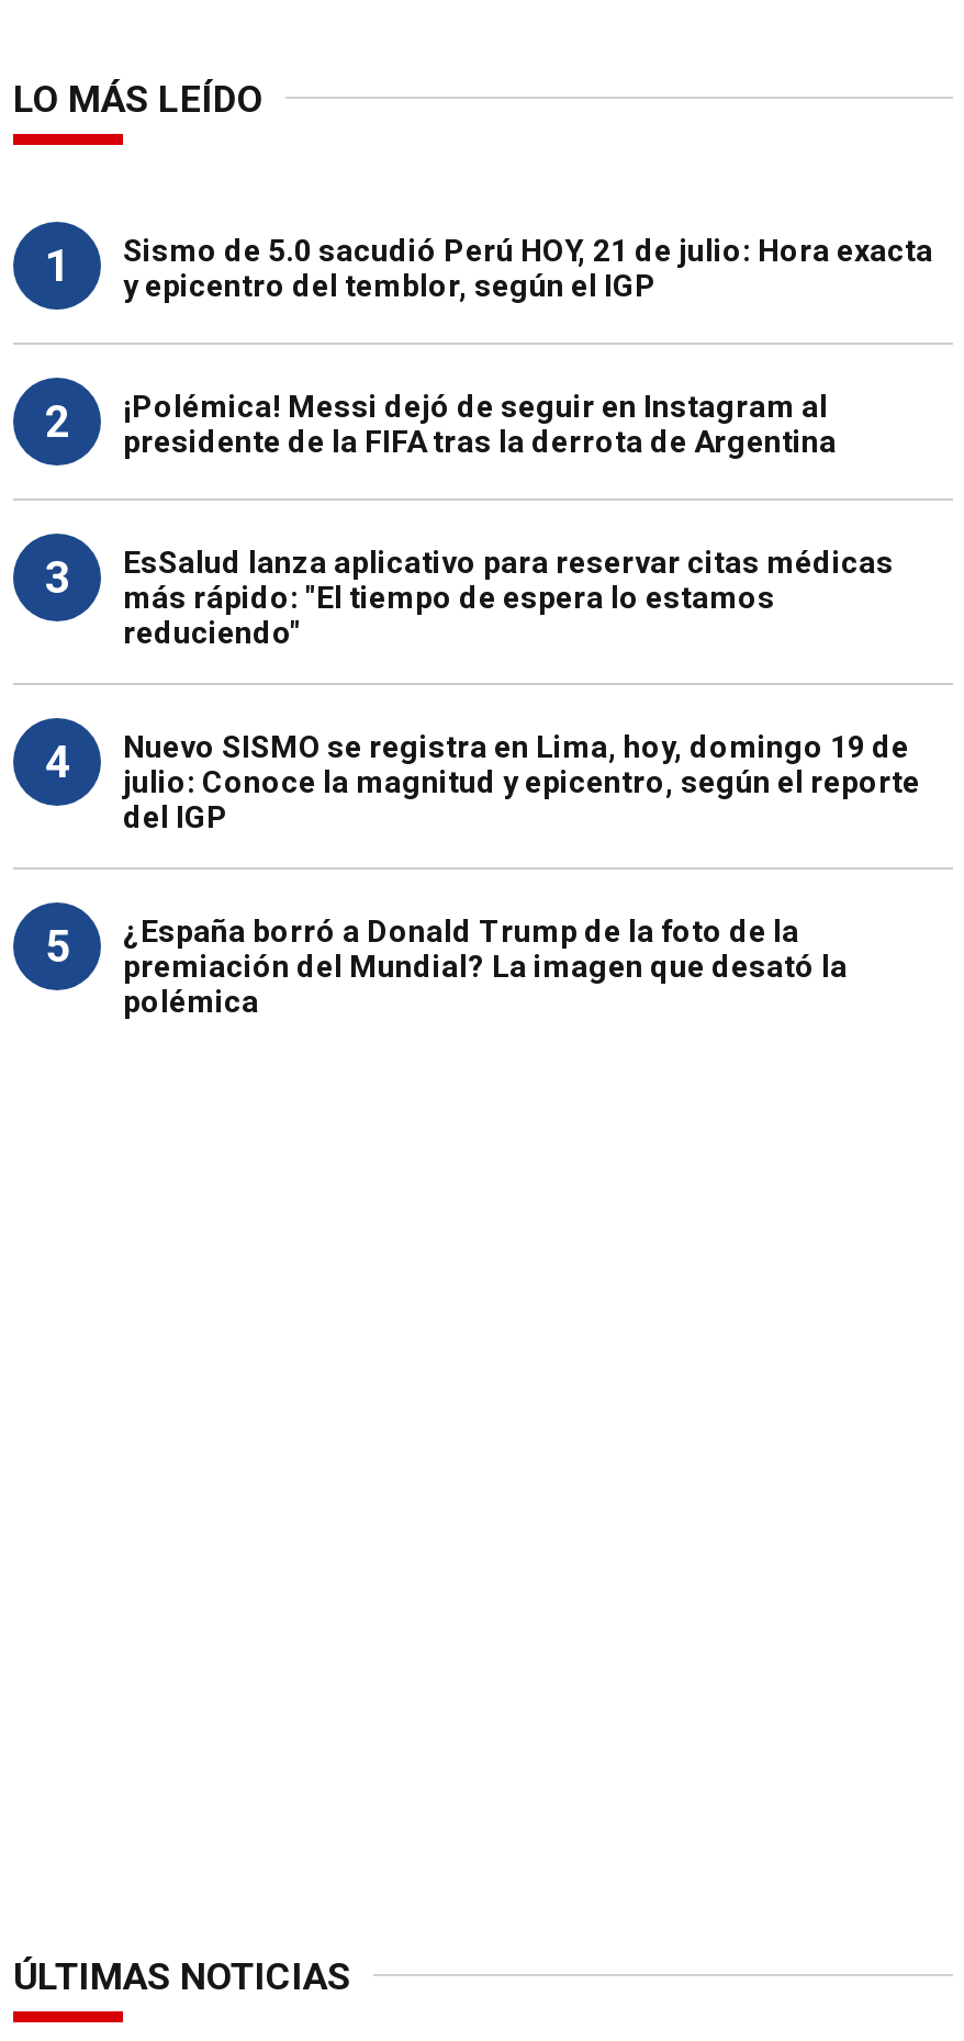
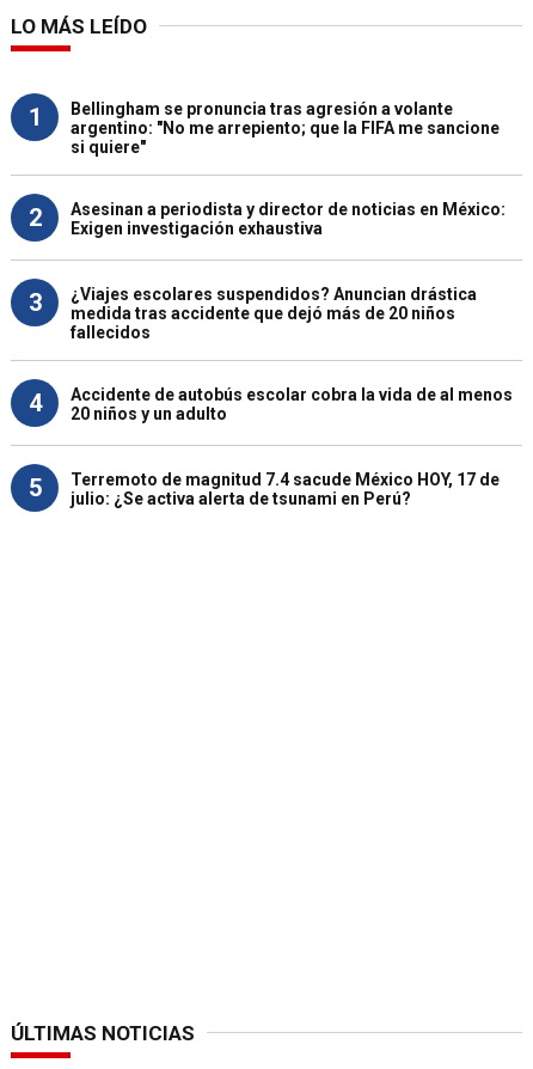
- Sismo de 5.0 sacudió Perú HOY, 21 de julio: Hora exacta
- y epicentro del temblor, según el IGP
+ Bellingham se pronuncia tras agresión a volante
+ argentino: "No me arrepiento; que la FIFA me sancione
+ si quiere"

- ¡Polémica! Messi dejó de seguir en Instagram al
- presidente de la FIFA tras la derrota de Argentina
+ Asesinan a periodista y director de noticias en México:
+ Exigen investigación exhaustiva

- EsSalud lanza aplicativo para reservar citas médicas
- más rápido: "El tiempo de espera lo estamos
- reduciendo"
+ ¿Viajes escolares suspendidos? Anuncian drástica
+ medida tras accidente que dejó más de 20 niños
+ fallecidos

- Nuevo SISMO se registra en Lima, hoy, domingo 19 de
- julio: Conoce la magnitud y epicentro, según el reporte
- del IGP
+ Accidente de autobús escolar cobra la vida de al menos
+ 20 niños y un adulto

- ¿España borró a Donald Trump de la foto de la
- premiación del Mundial? La imagen que desató la
- polémica
+ Terremoto de magnitud 7.4 sacude México HOY, 17 de
+ julio: ¿Se activa alerta de tsunami en Perú?
